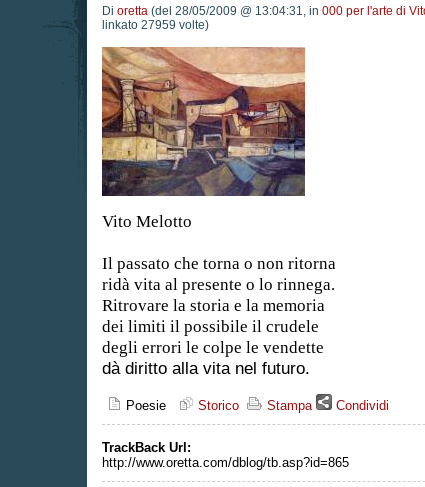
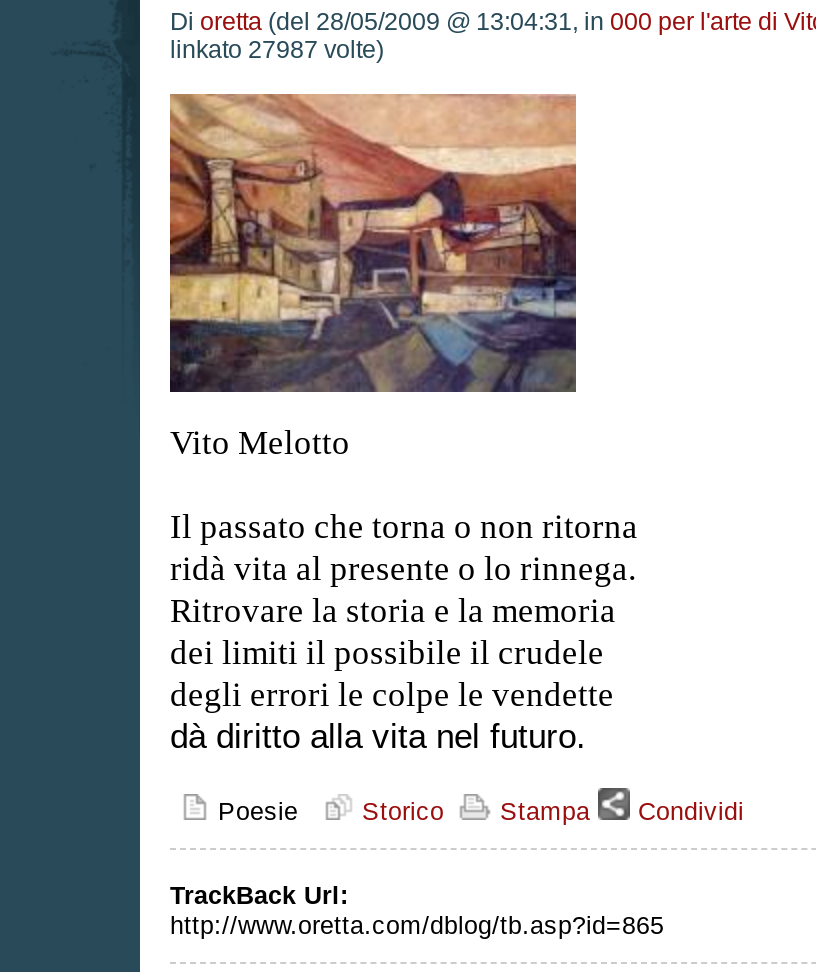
- linkato 27959 volte)
+ linkato 27987 volte)
